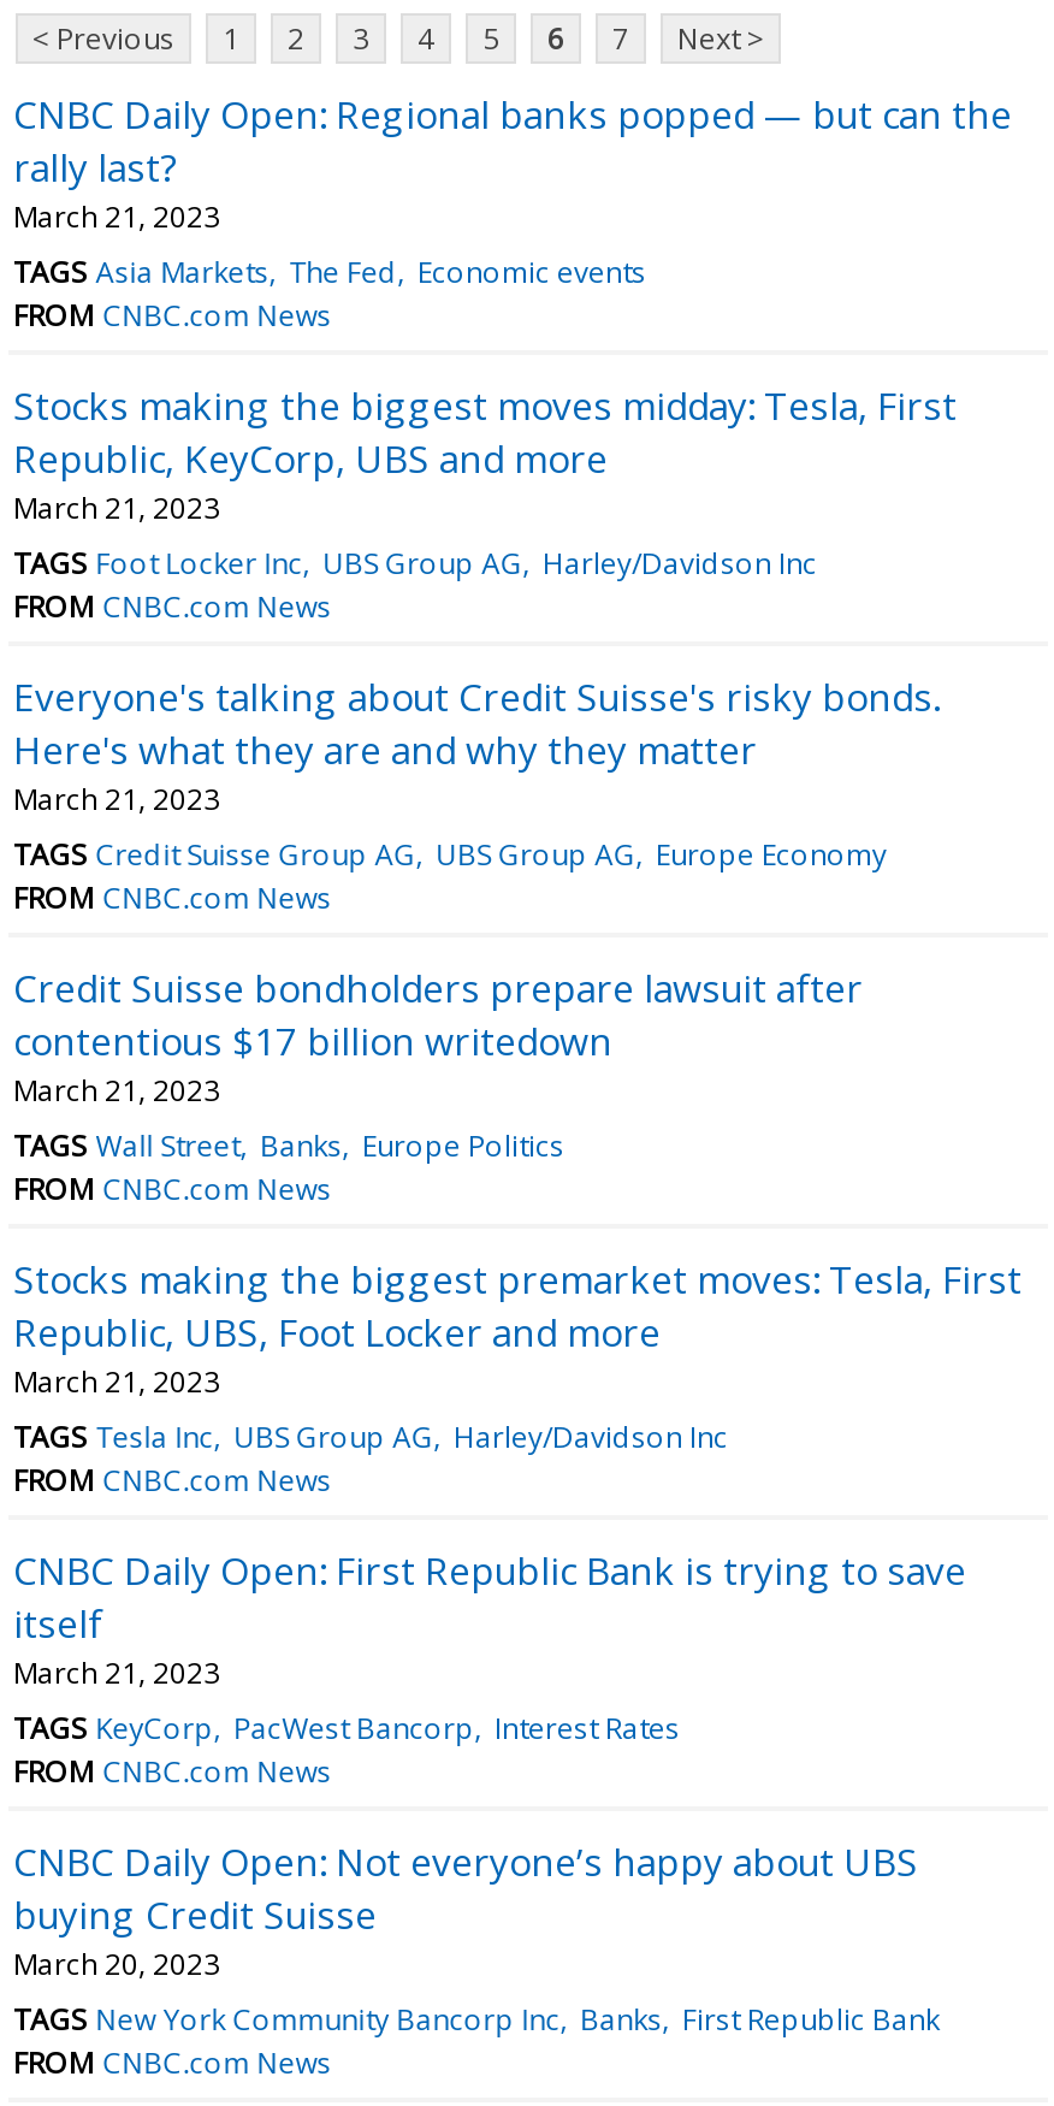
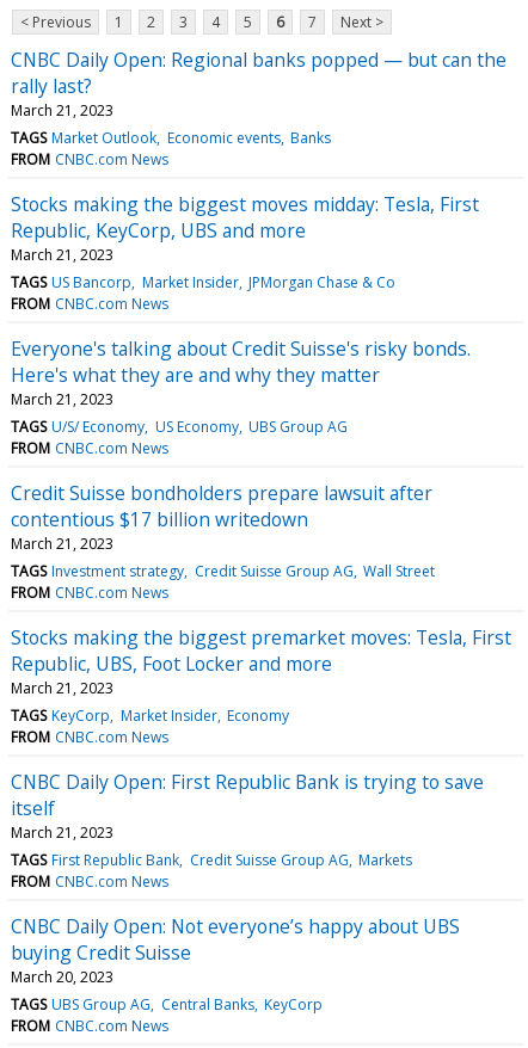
- TAGS Asia Markets The Fed Economic events
+ TAGS Market Outlook Economic events Banks

- TAGS Foot Locker Inc UBS Group AG Harley/Davidson Inc
+ TAGS US Bancorp Market Insider JPMorgan Chase & Co

- TAGS Credit Suisse Group AG UBS Group AG Europe Economy
+ TAGS U/S/ Economy US Economy UBS Group AG

- TAGS Wall Street Banks Europe Politics
+ TAGS Investment strategy Credit Suisse Group AG Wall Street

- TAGS Tesla Inc UBS Group AG Harley/Davidson Inc
+ TAGS KeyCorp Market Insider Economy

- TAGS KeyCorp PacWest Bancorp Interest Rates
+ TAGS First Republic Bank Credit Suisse Group AG Markets

- TAGS New York Community Bancorp Inc Banks First Republic Bank
+ TAGS UBS Group AG Central Banks KeyCorp
